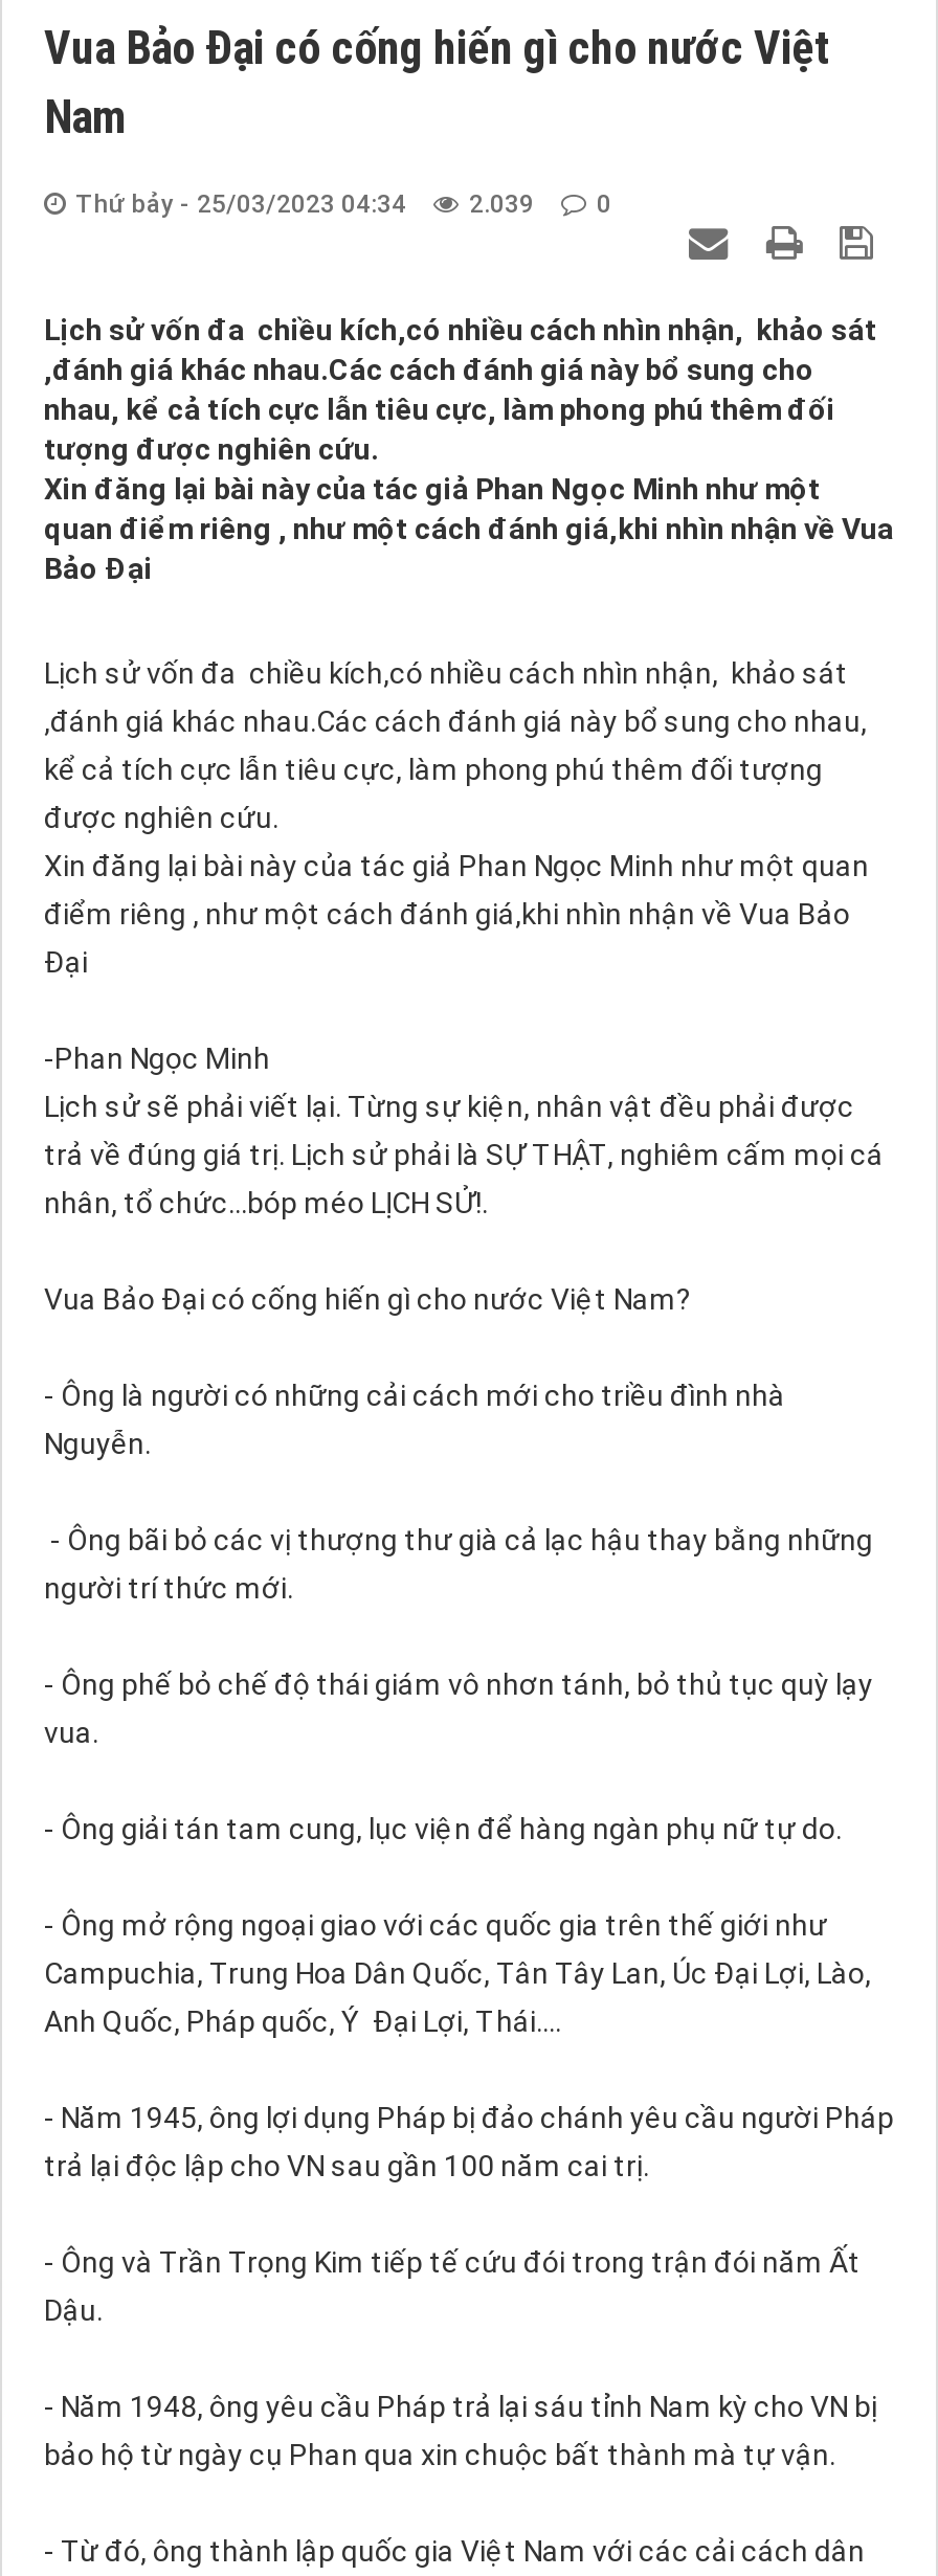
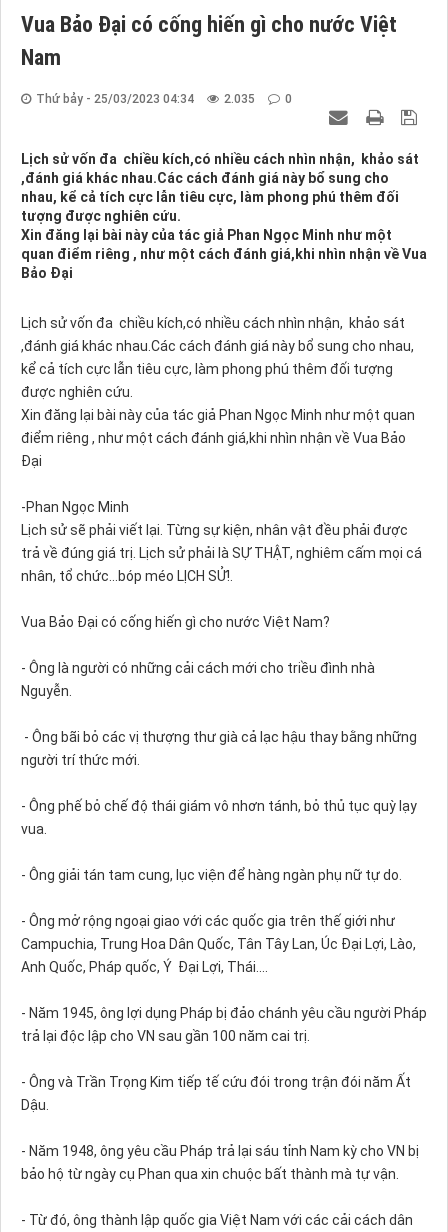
- 2.039
+ 2.035
